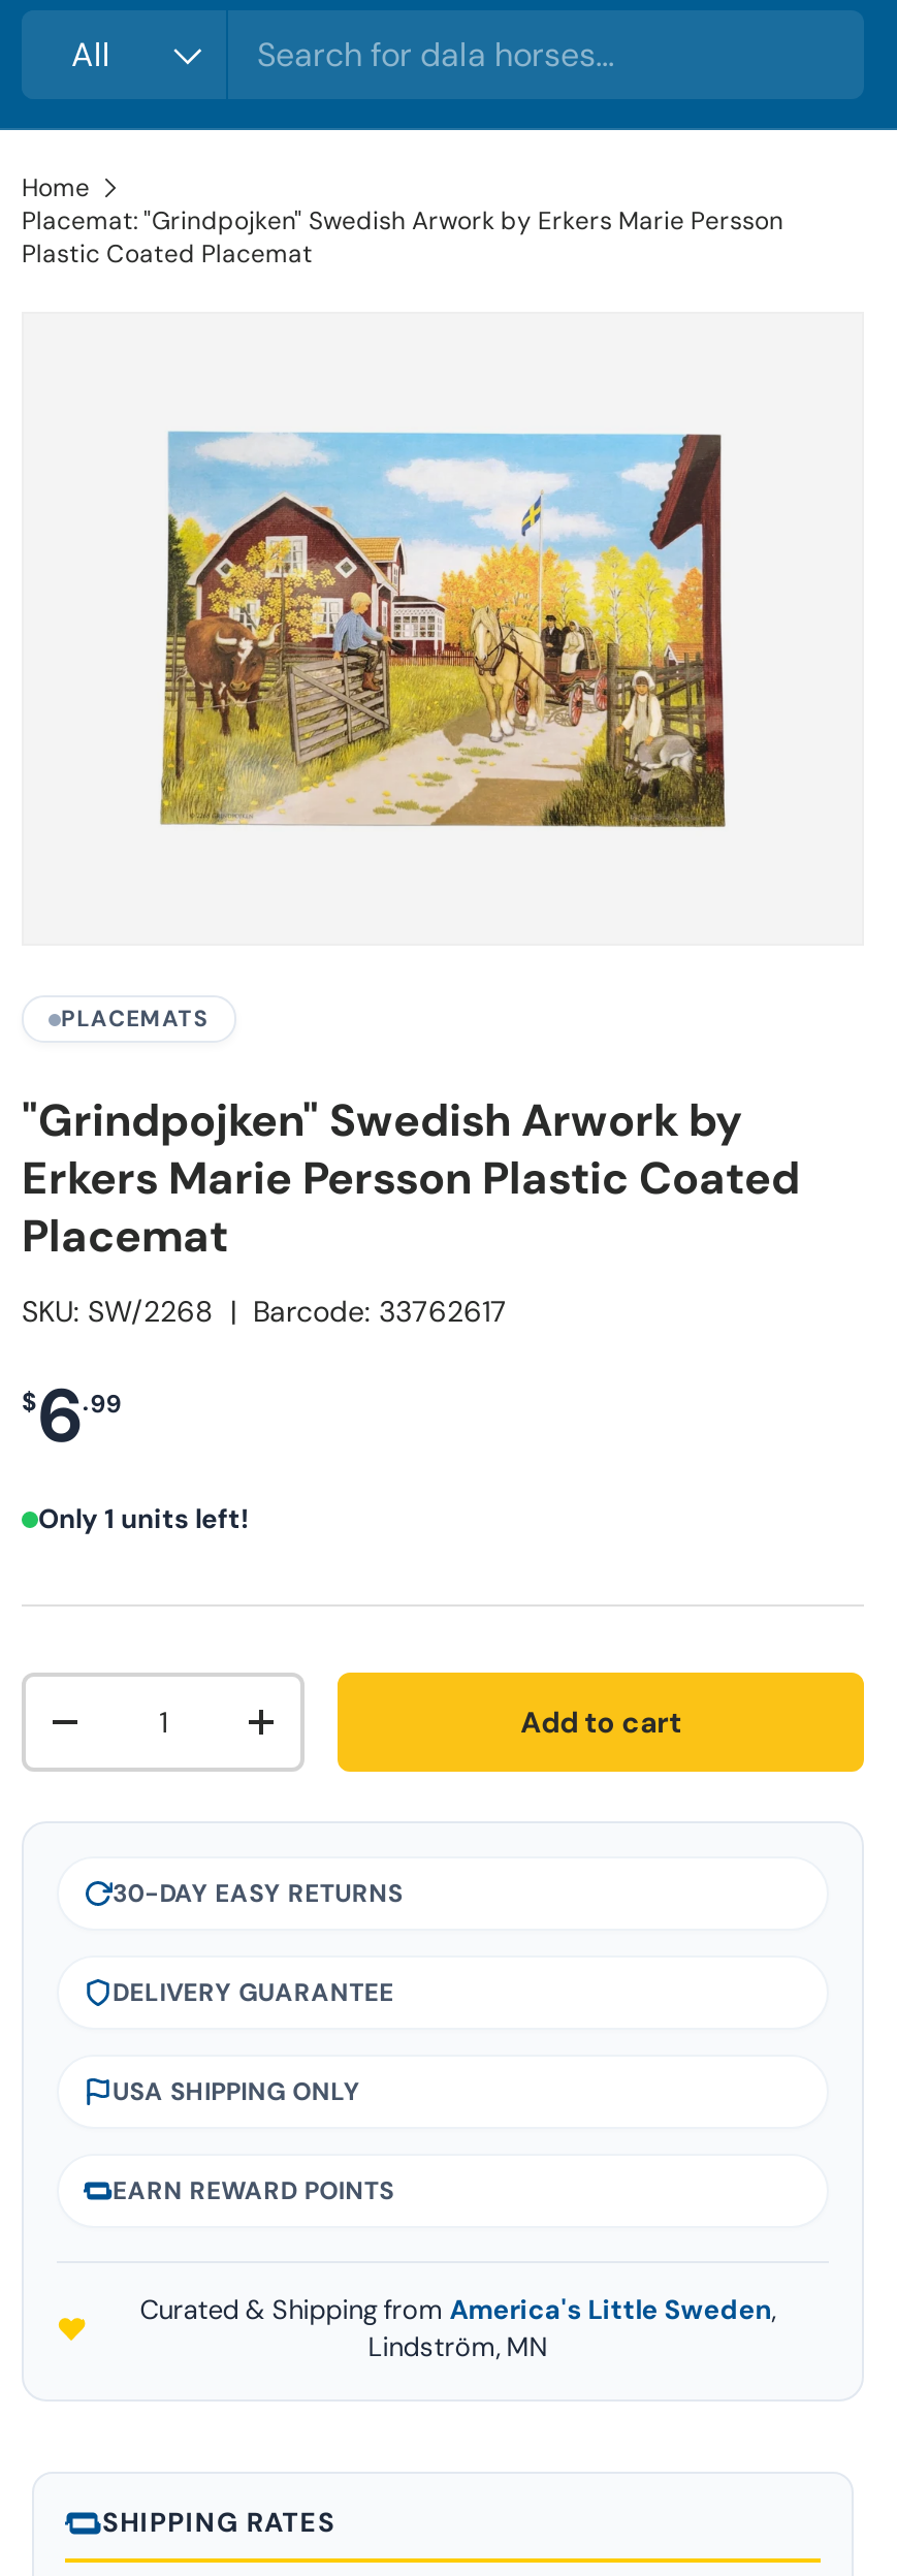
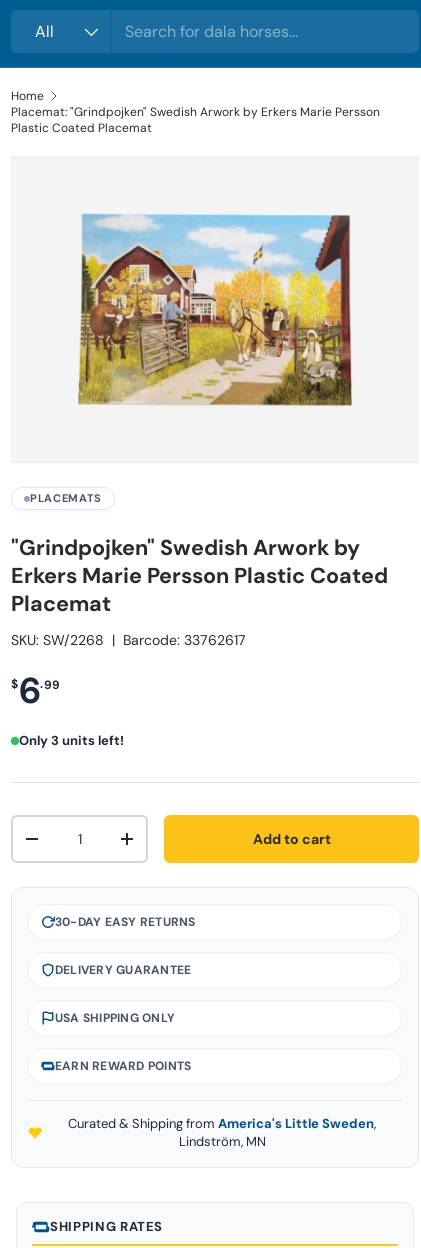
- Only 1 units left!
+ Only 3 units left!
